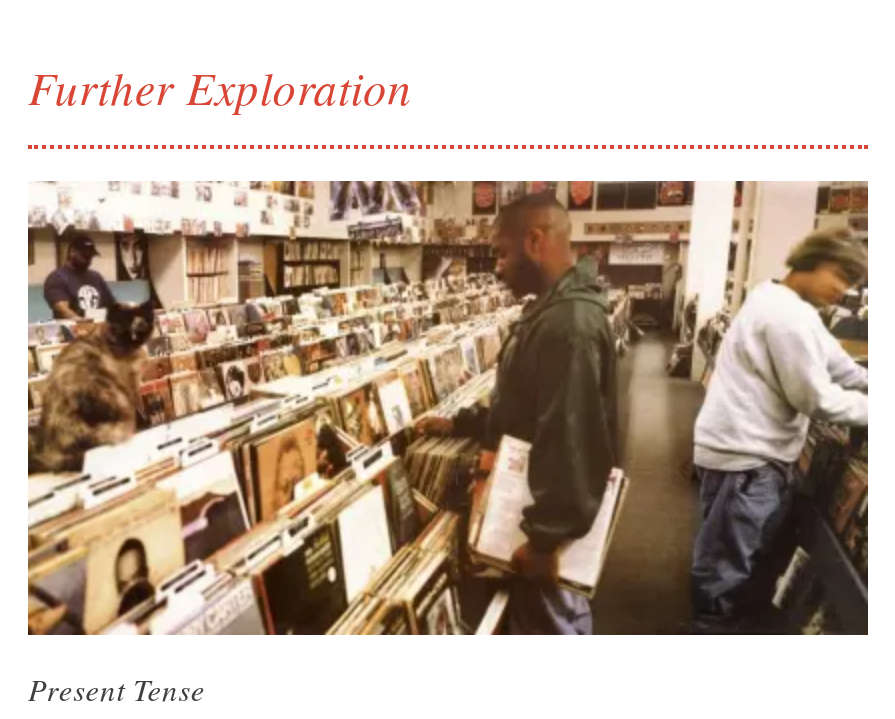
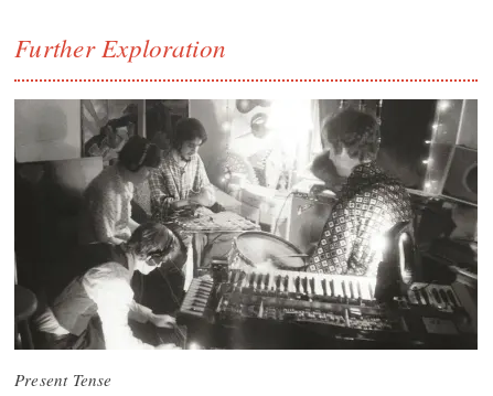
- [image]
+ [image]
